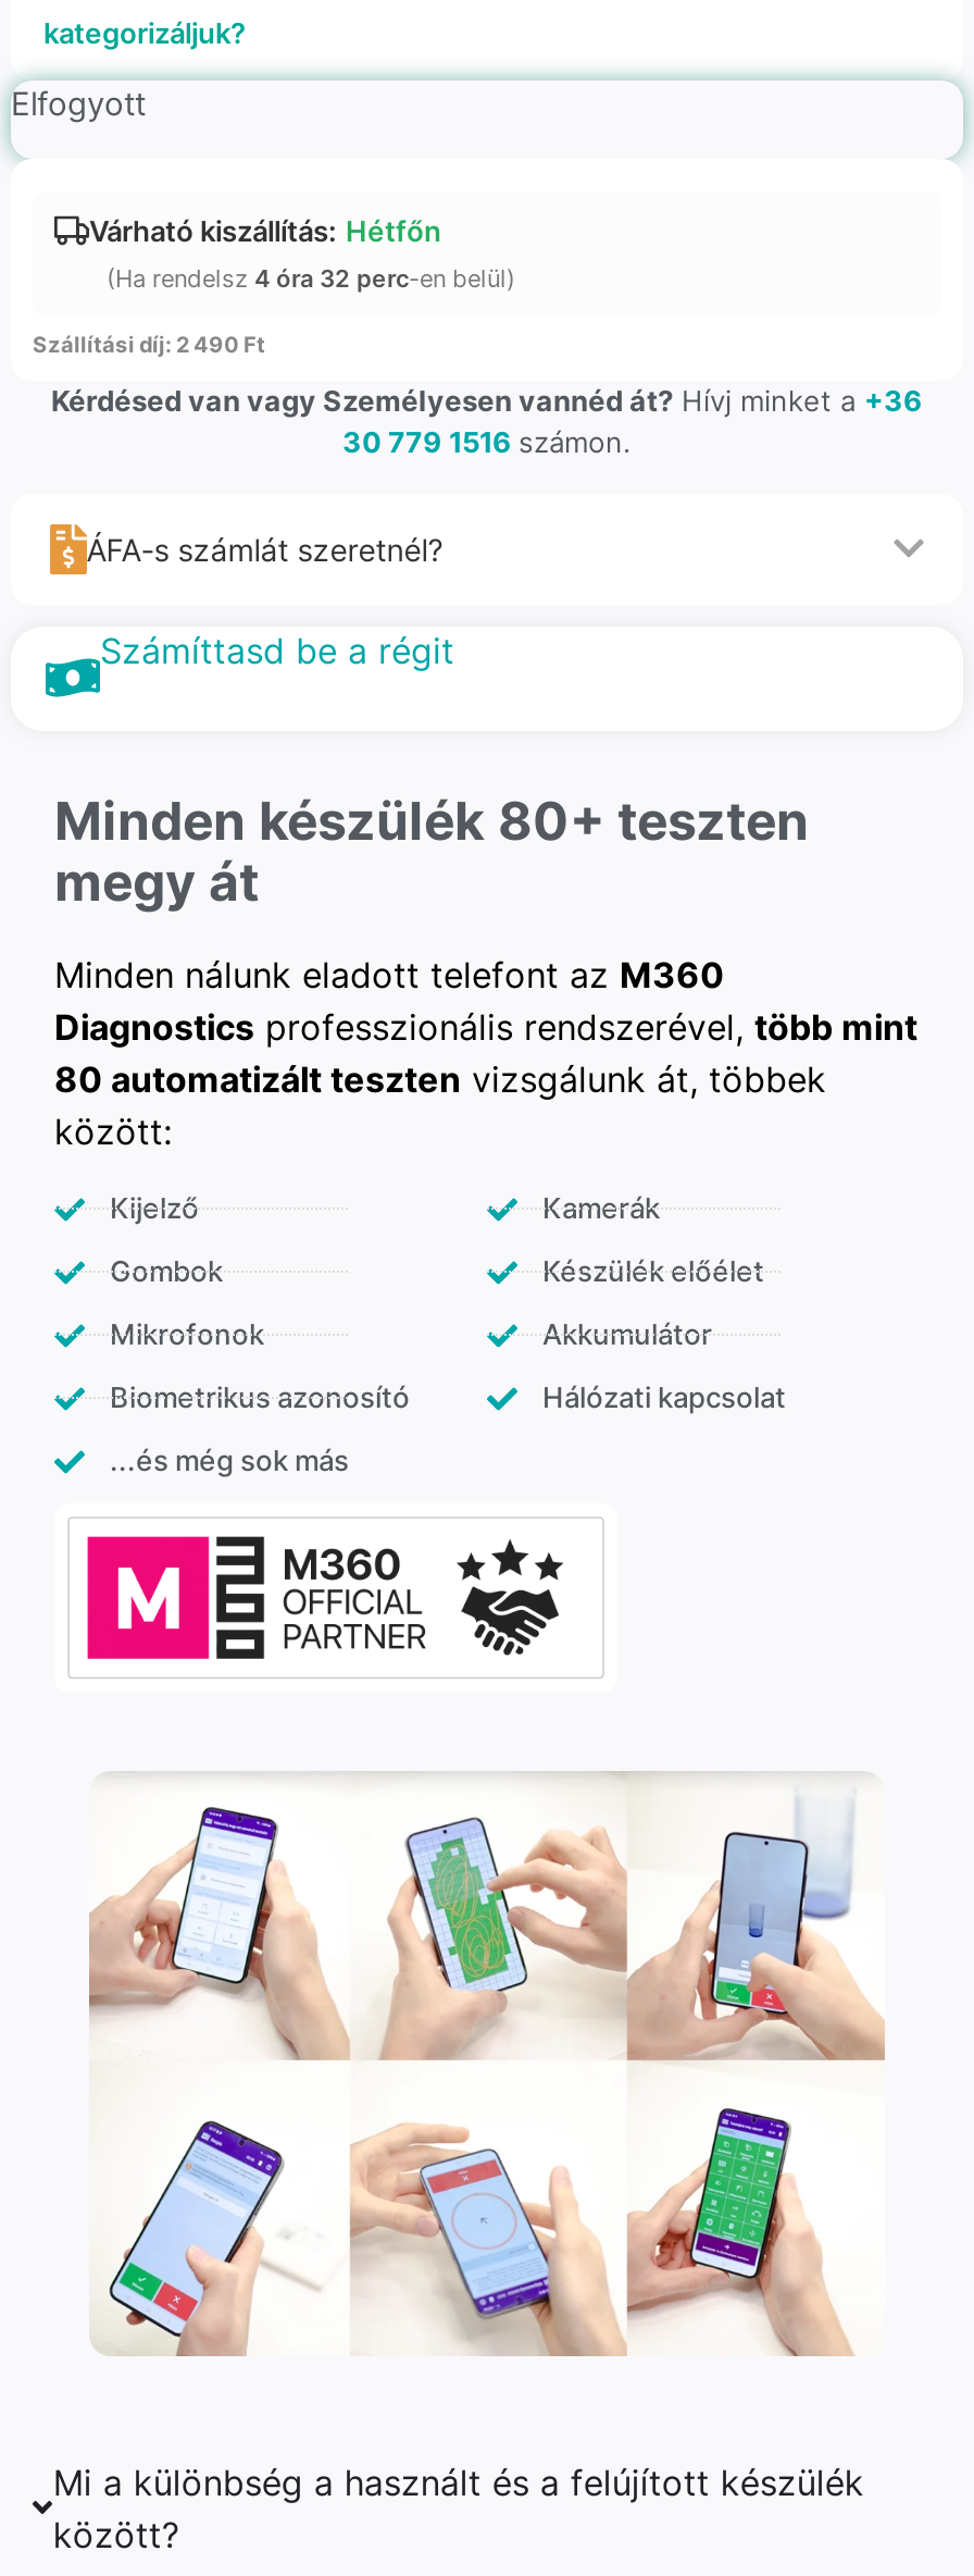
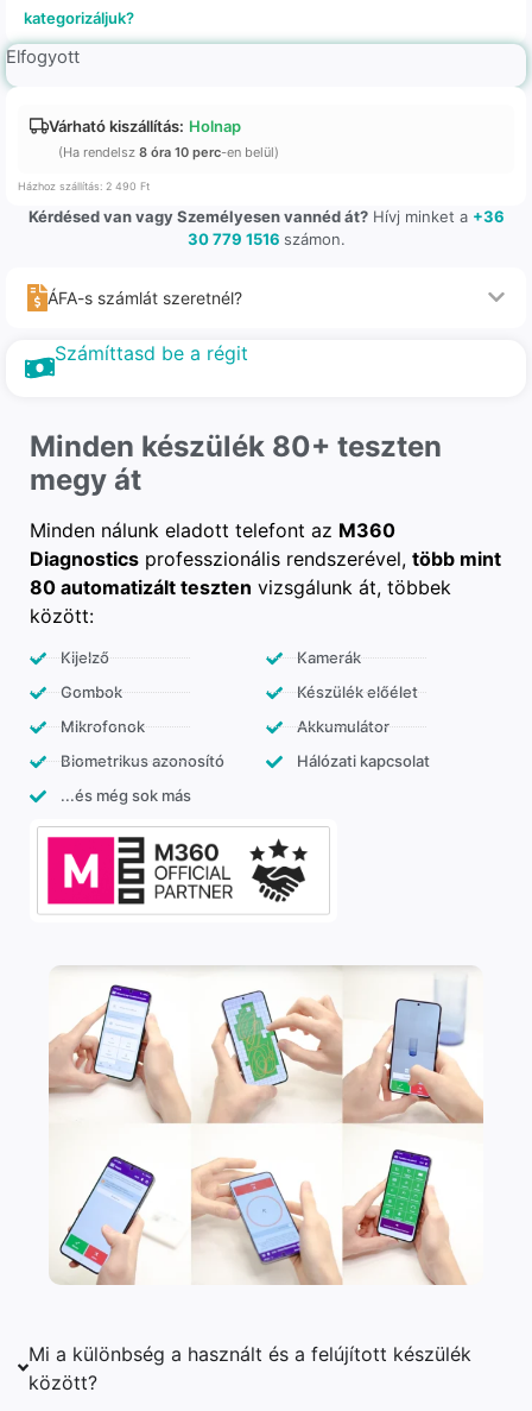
- Várható kiszállítás: Hétfőn
+ Várható kiszállítás: Holnap

- (Ha rendelsz 4 óra 32 perc-en belül)
+ (Ha rendelsz 8 óra 10 perc-en belül)

- Szállítási díj: 2 490 Ft
+ Házhoz szállítás: 2 490 Ft
